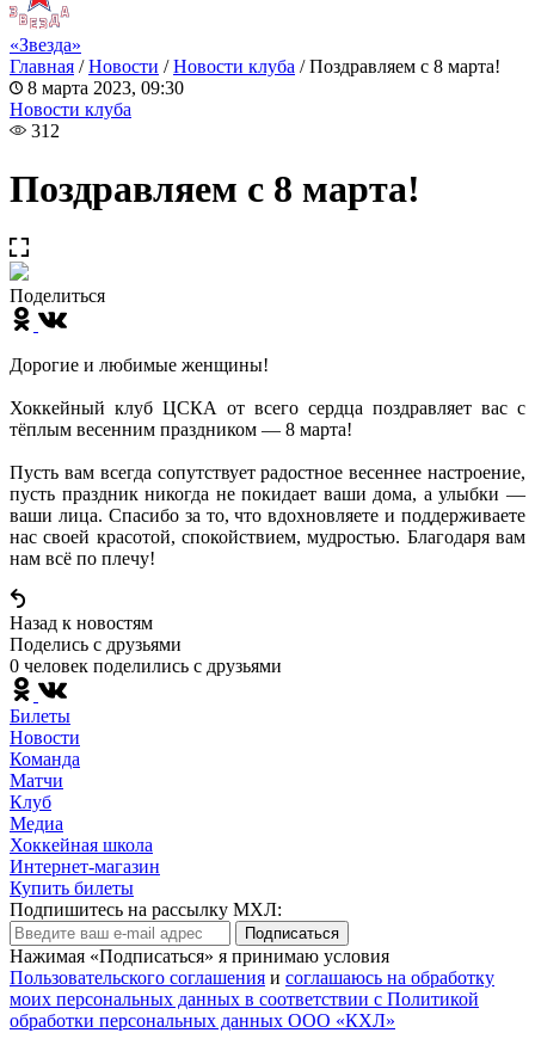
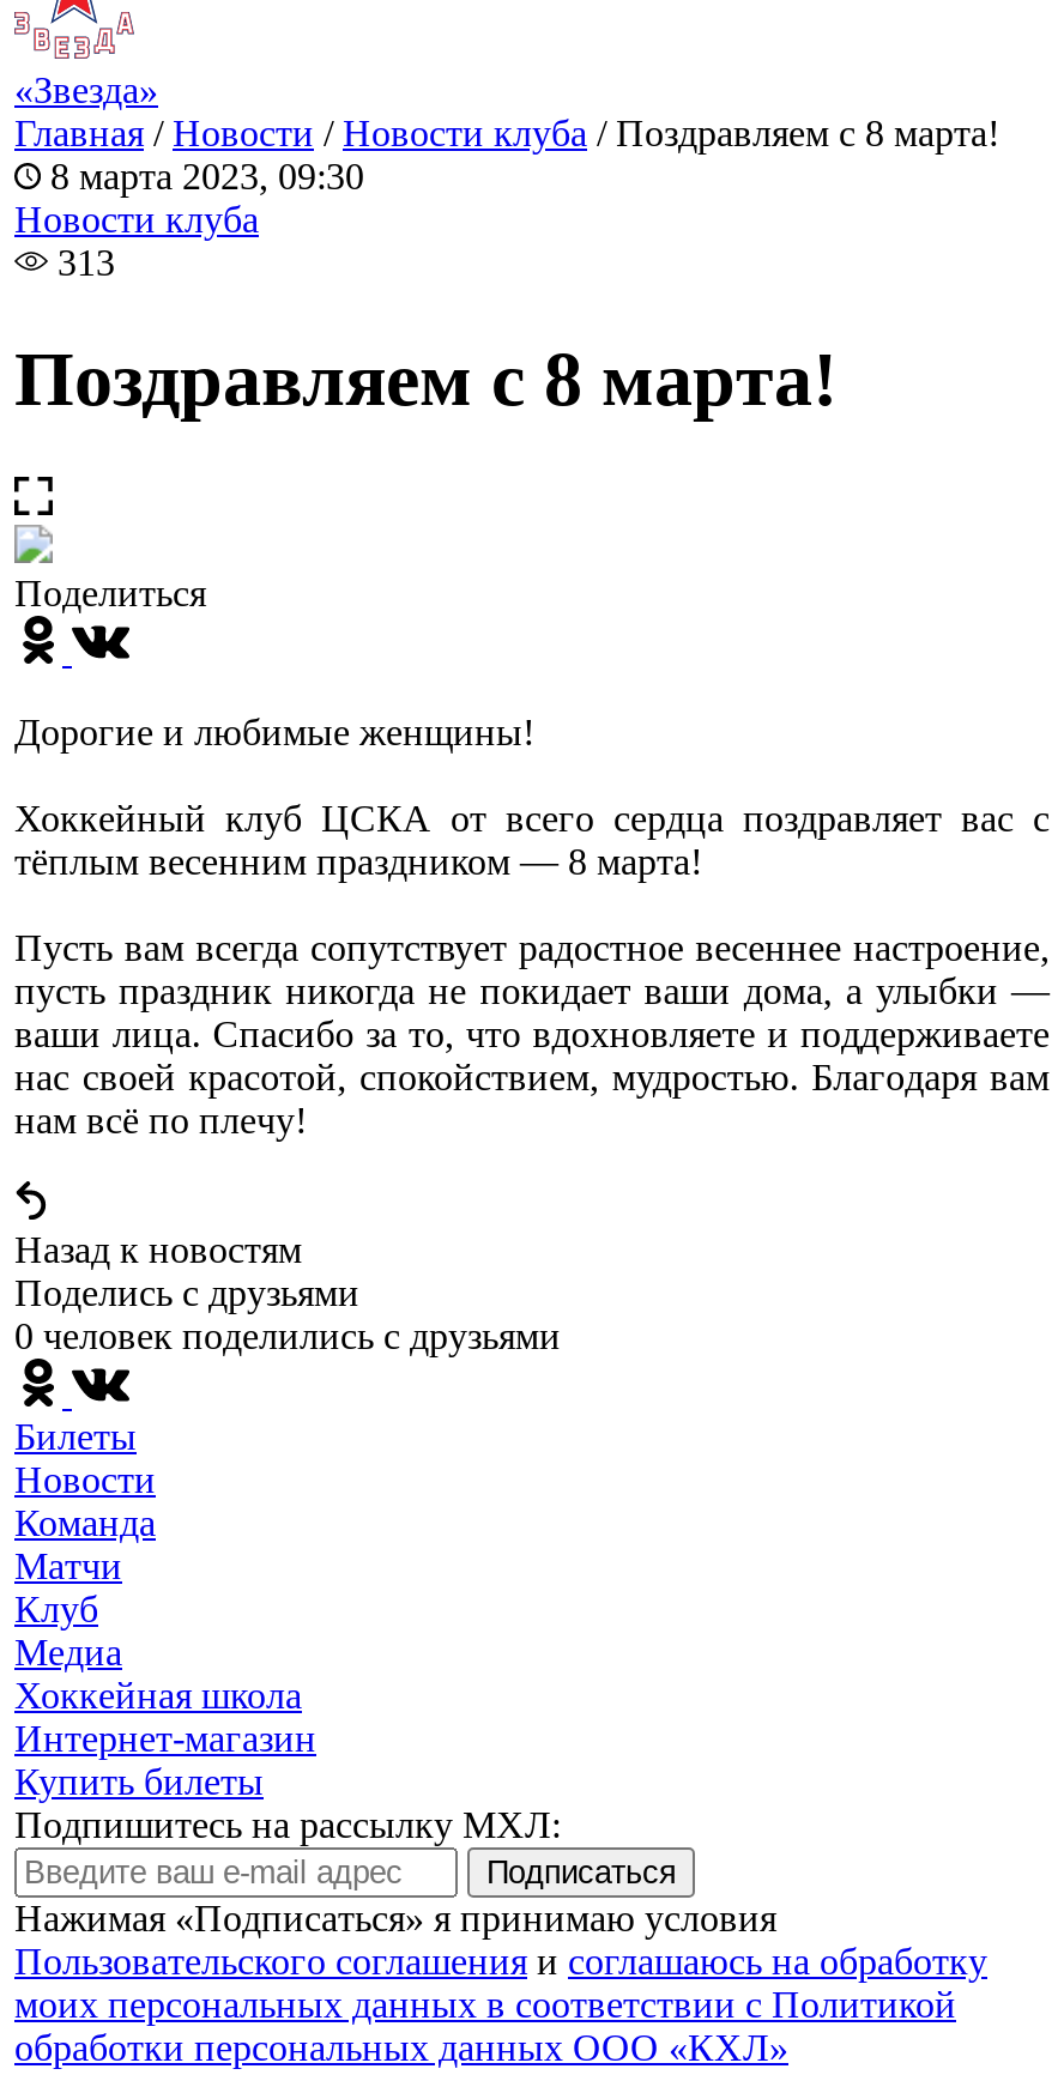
- 312
+ 313
